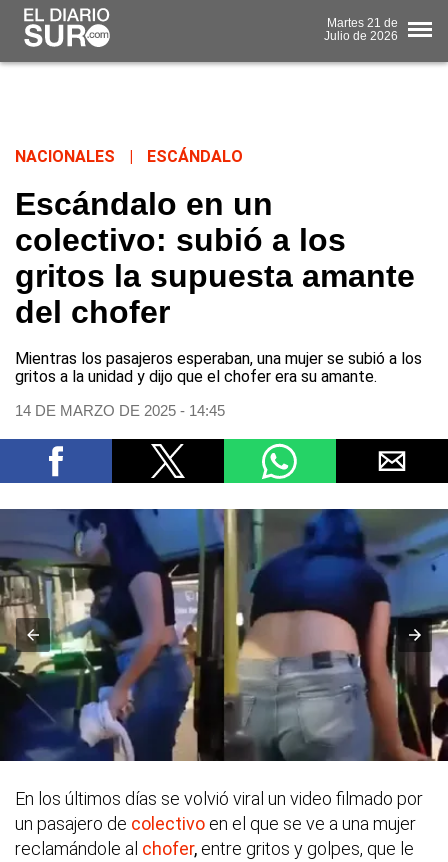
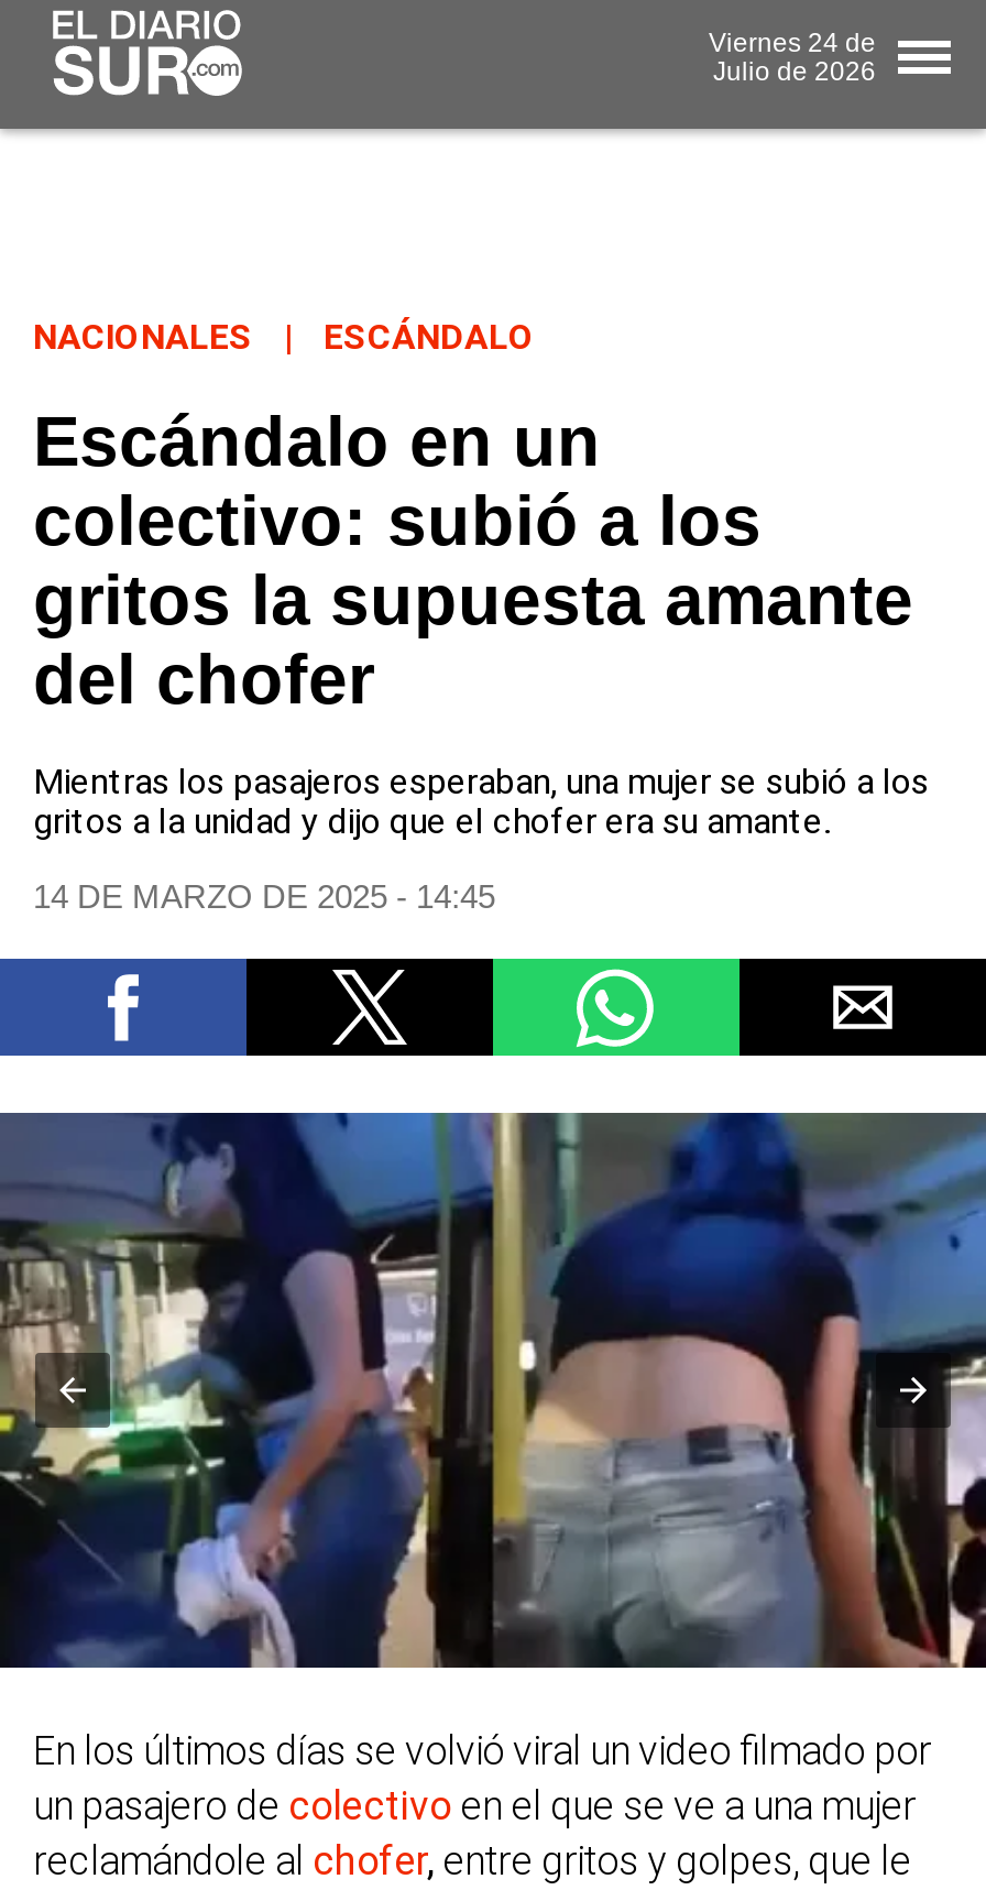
- Martes 21 de
+ Viernes 24 de
